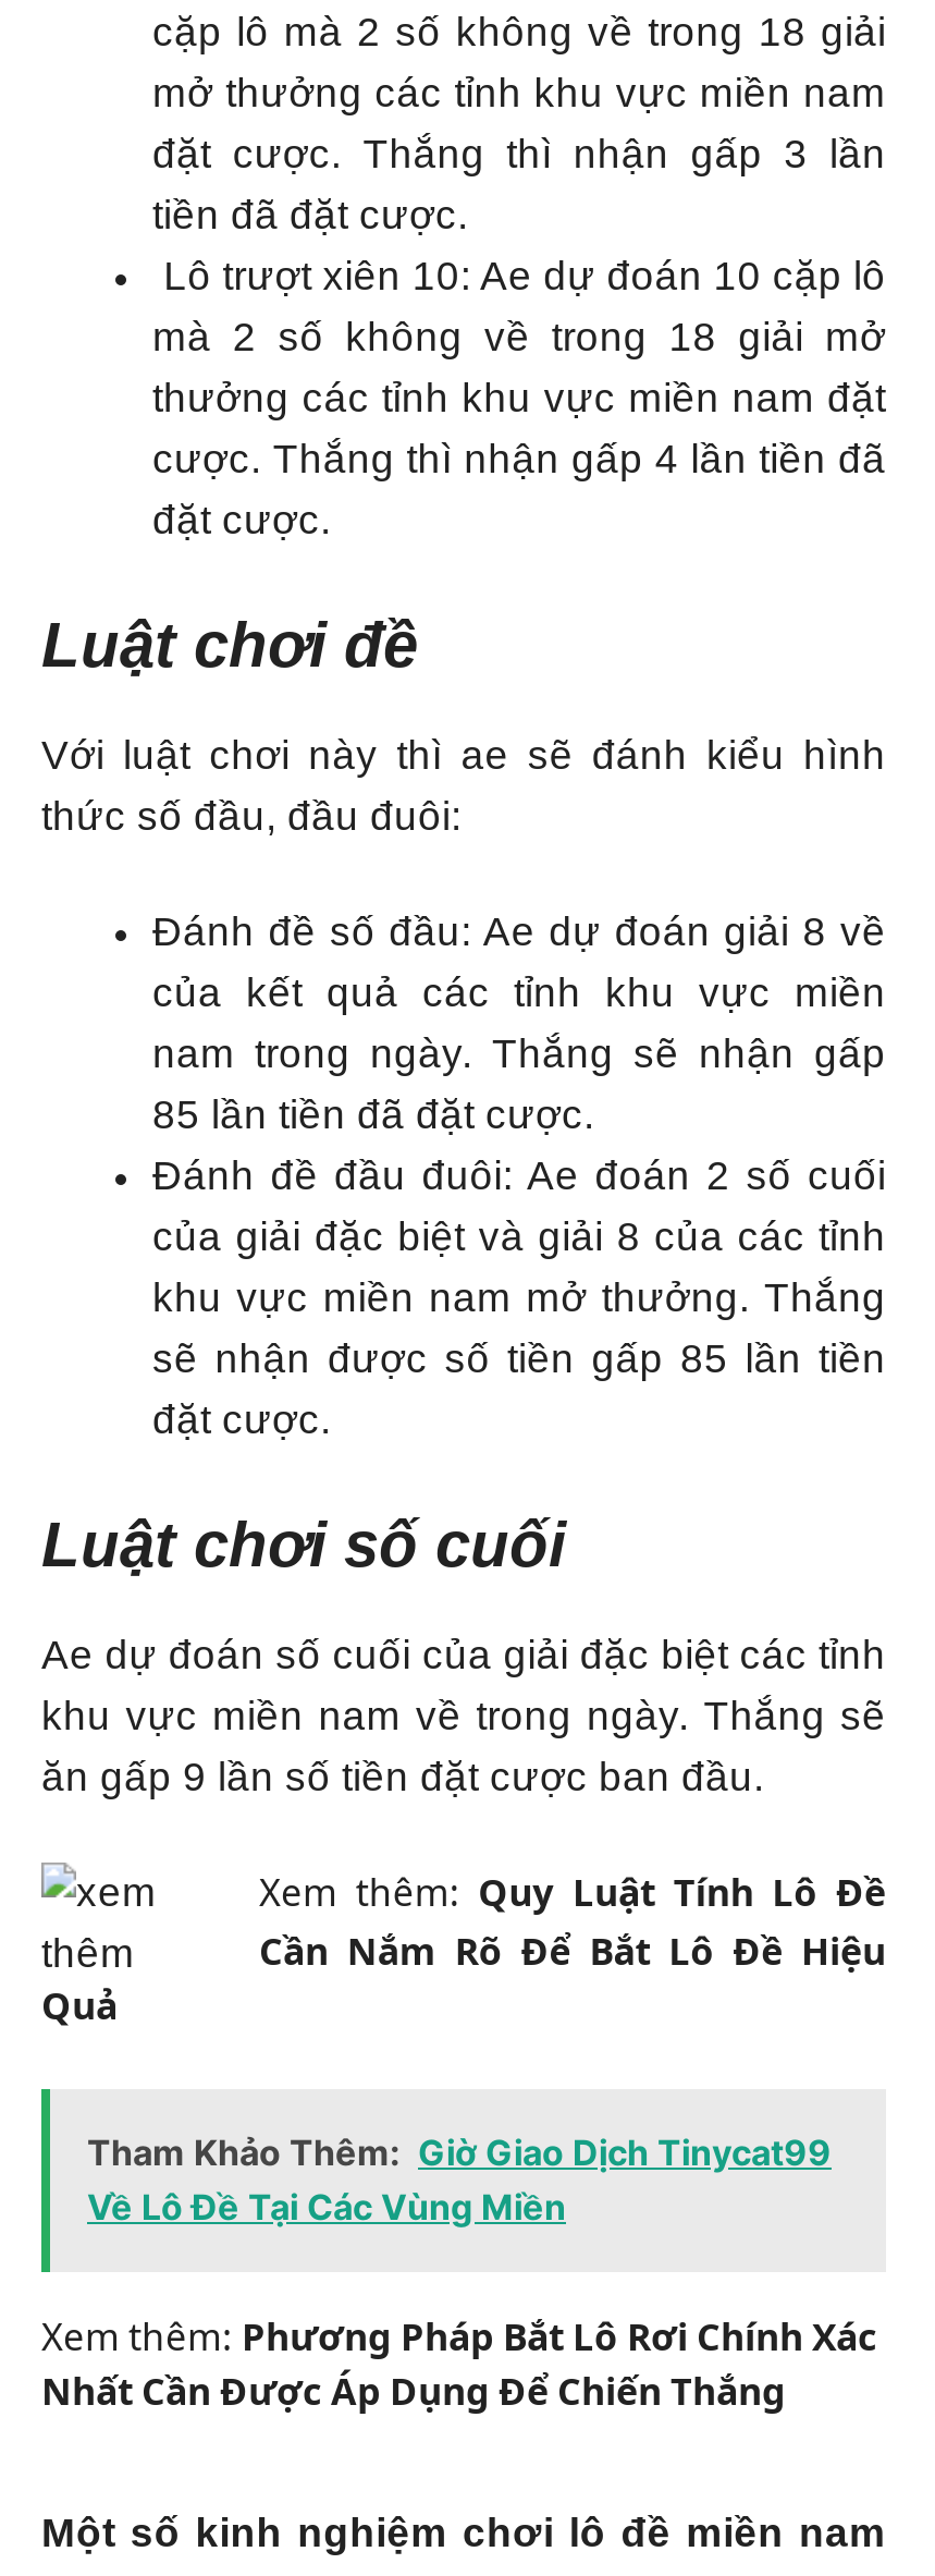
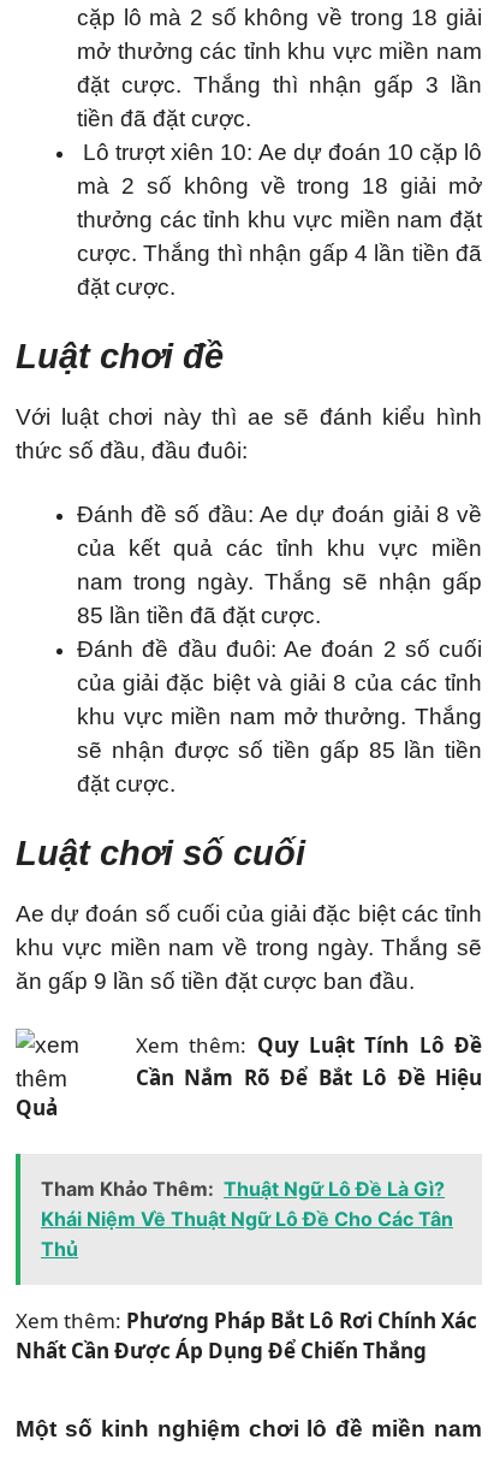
- Tham Khảo Thêm: Giờ Giao Dịch Tinycat99
- Về Lô Đề Tại Các Vùng Miền
+ Tham Khảo Thêm: Thuật Ngữ Lô Đề Là Gì?
+ Khái Niệm Về Thuật Ngữ Lô Đề Cho Các Tân
+ Thủ
